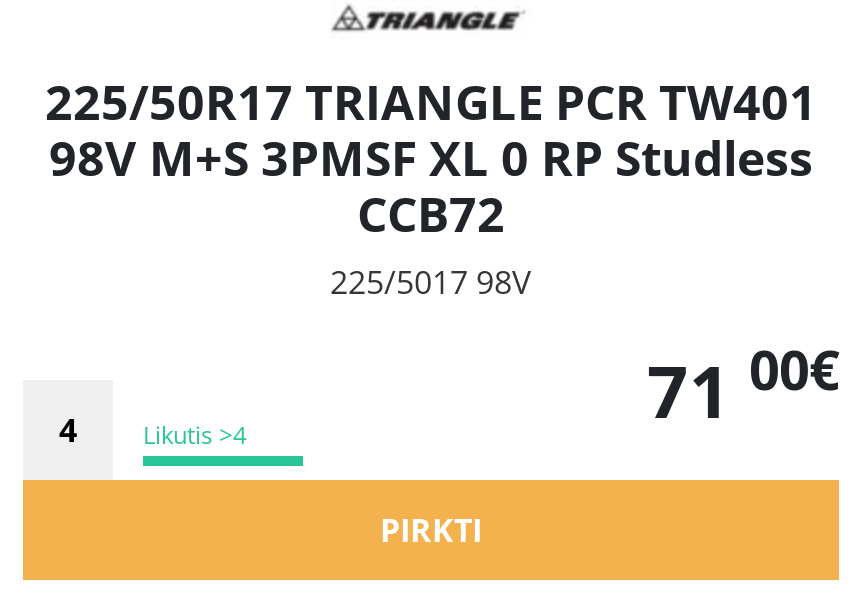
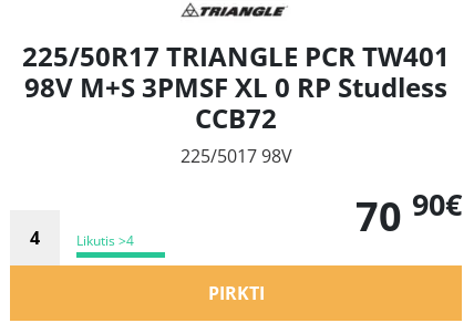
- 71 00€
+ 70 90€
